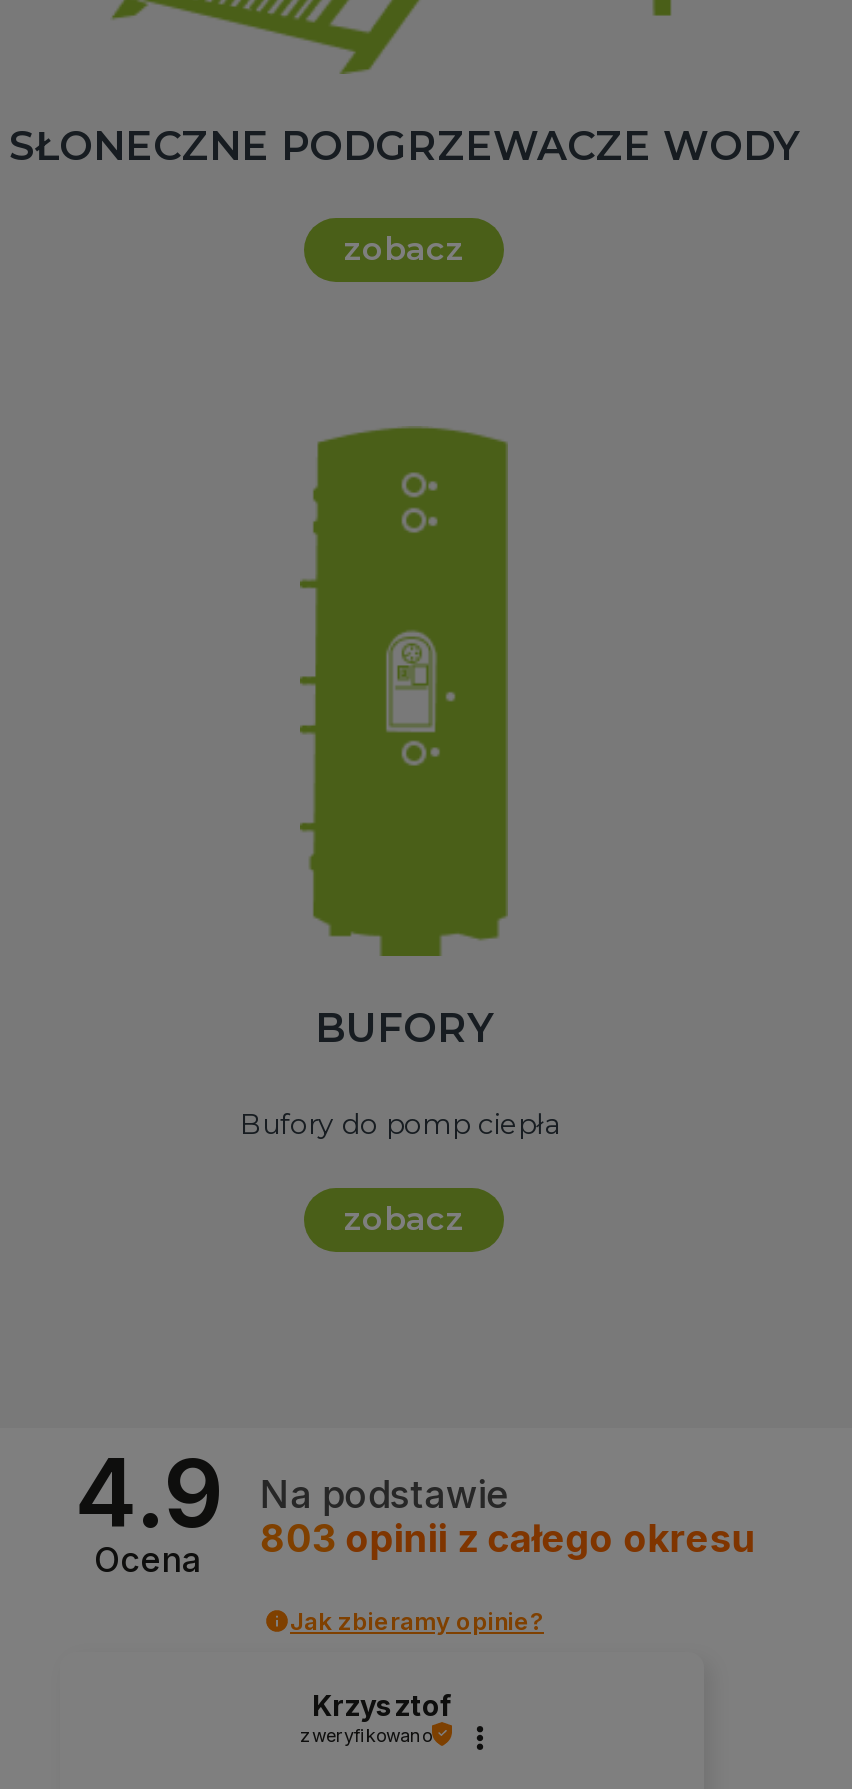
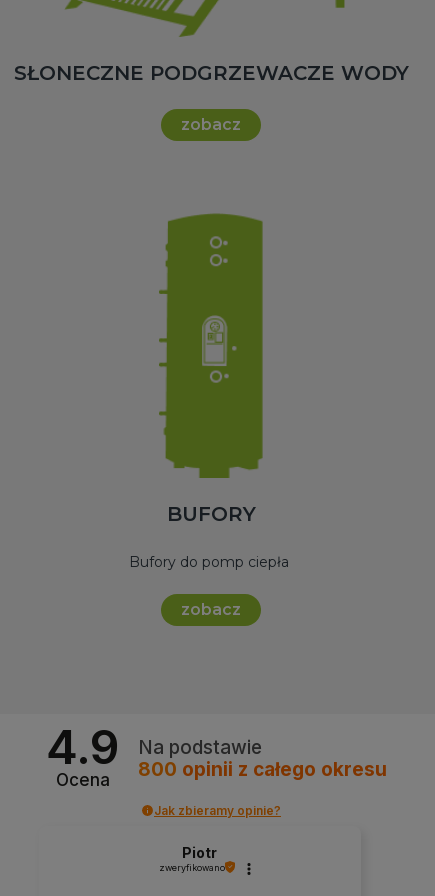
- 803 opinii z całego okresu
+ 800 opinii z całego okresu

- Krzysztof
+ Piotr
